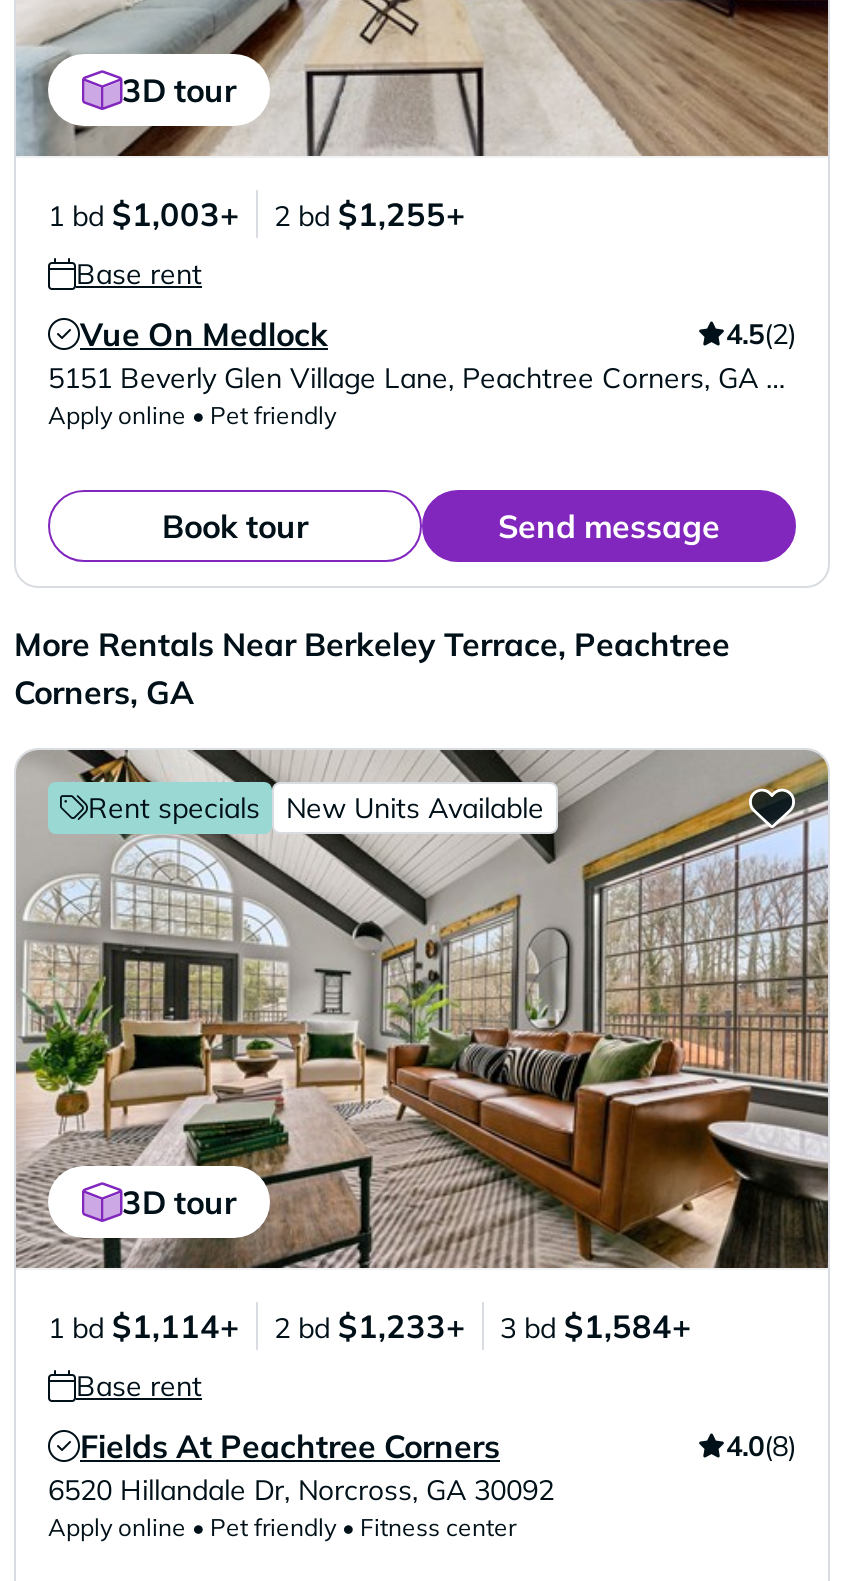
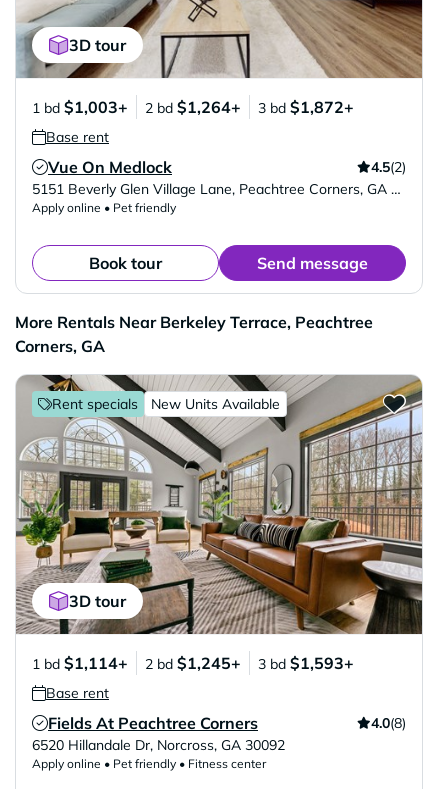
- 2 bd $1,255+
+ 2 bd $1,264+
+ 3 bd $1,872+

- 2 bd $1,233+
+ 2 bd $1,245+

- 3 bd $1,584+
+ 3 bd $1,593+
